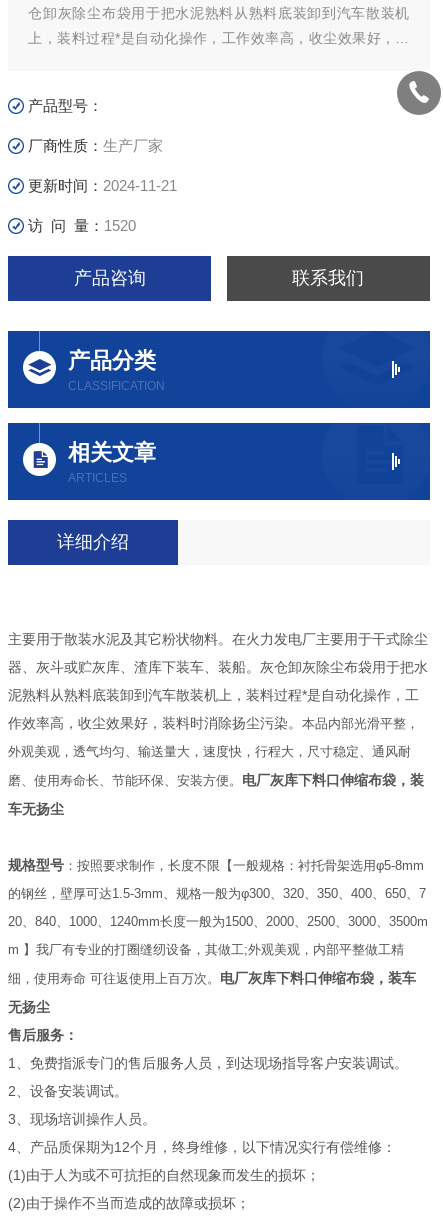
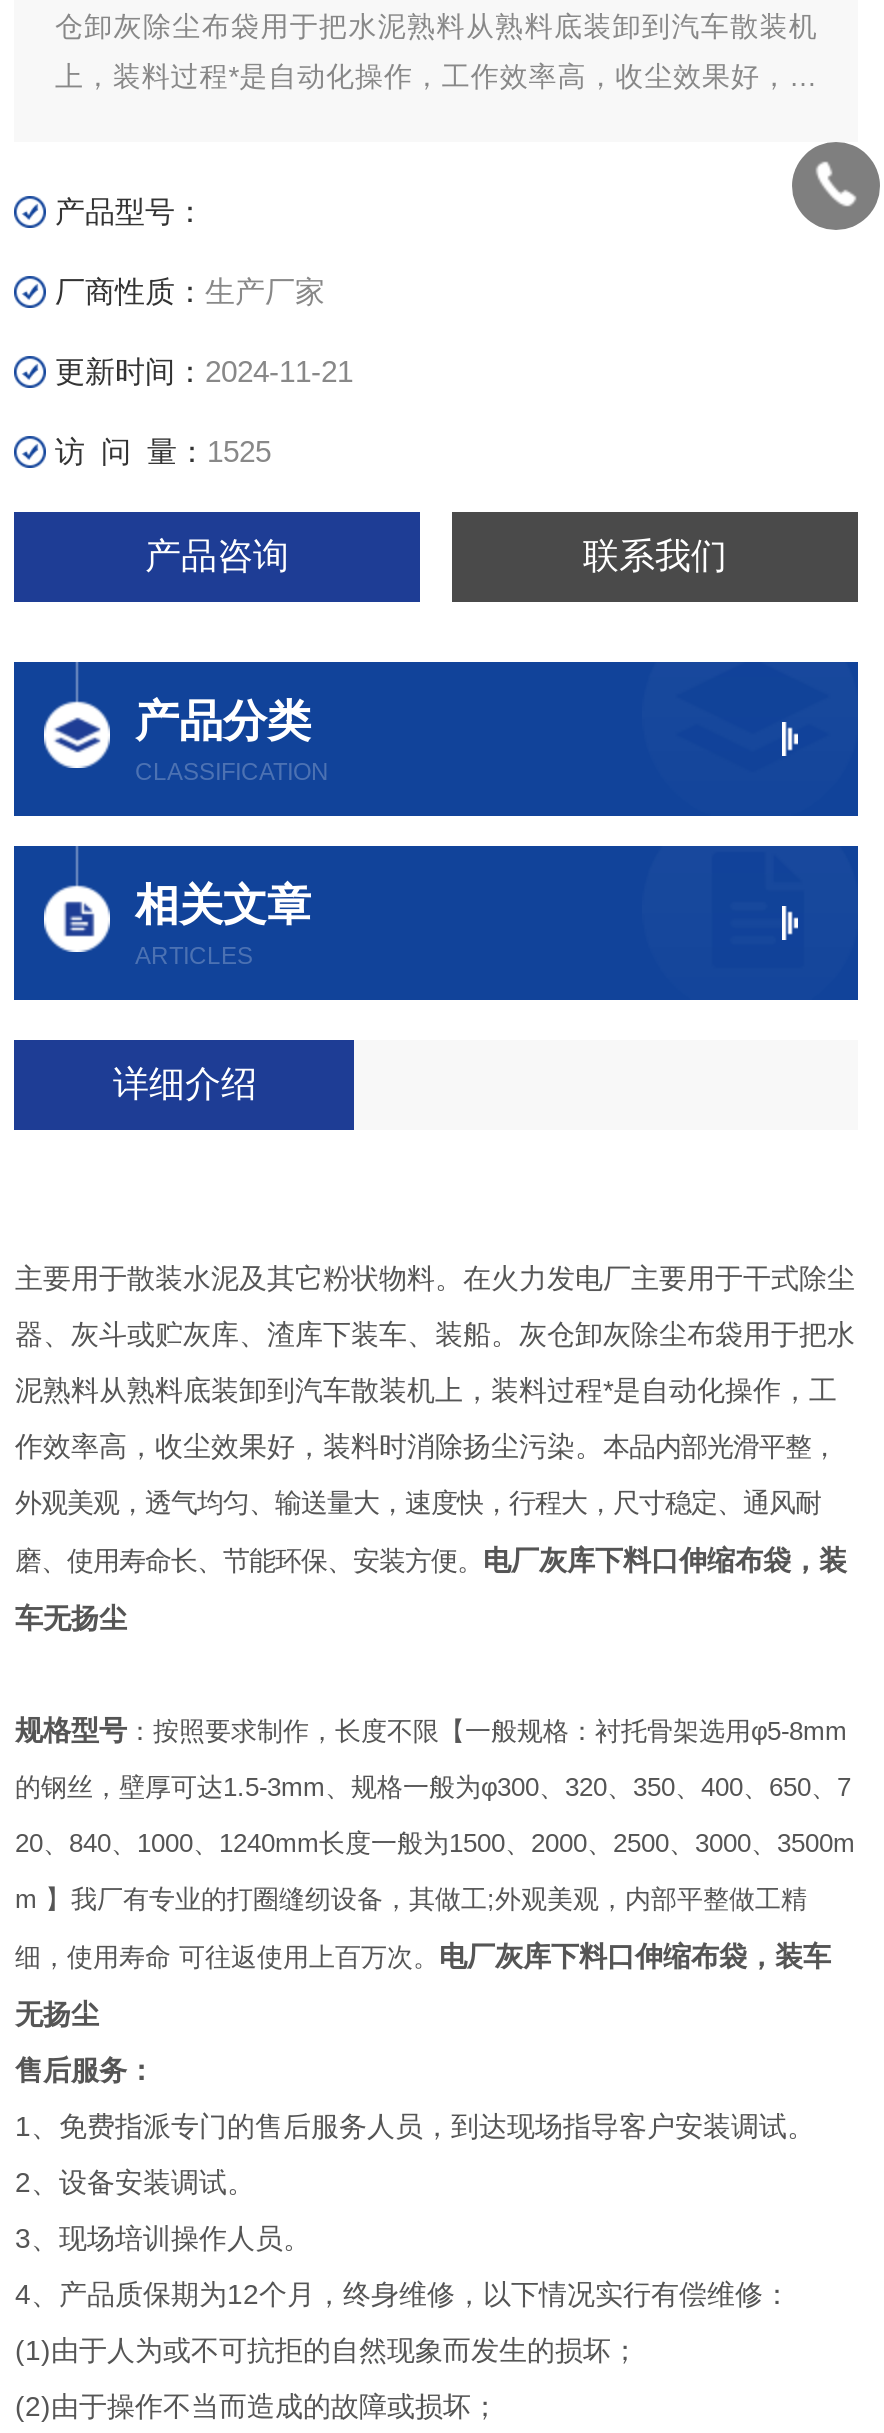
- 访 问 量：1520
+ 访 问 量：1525
